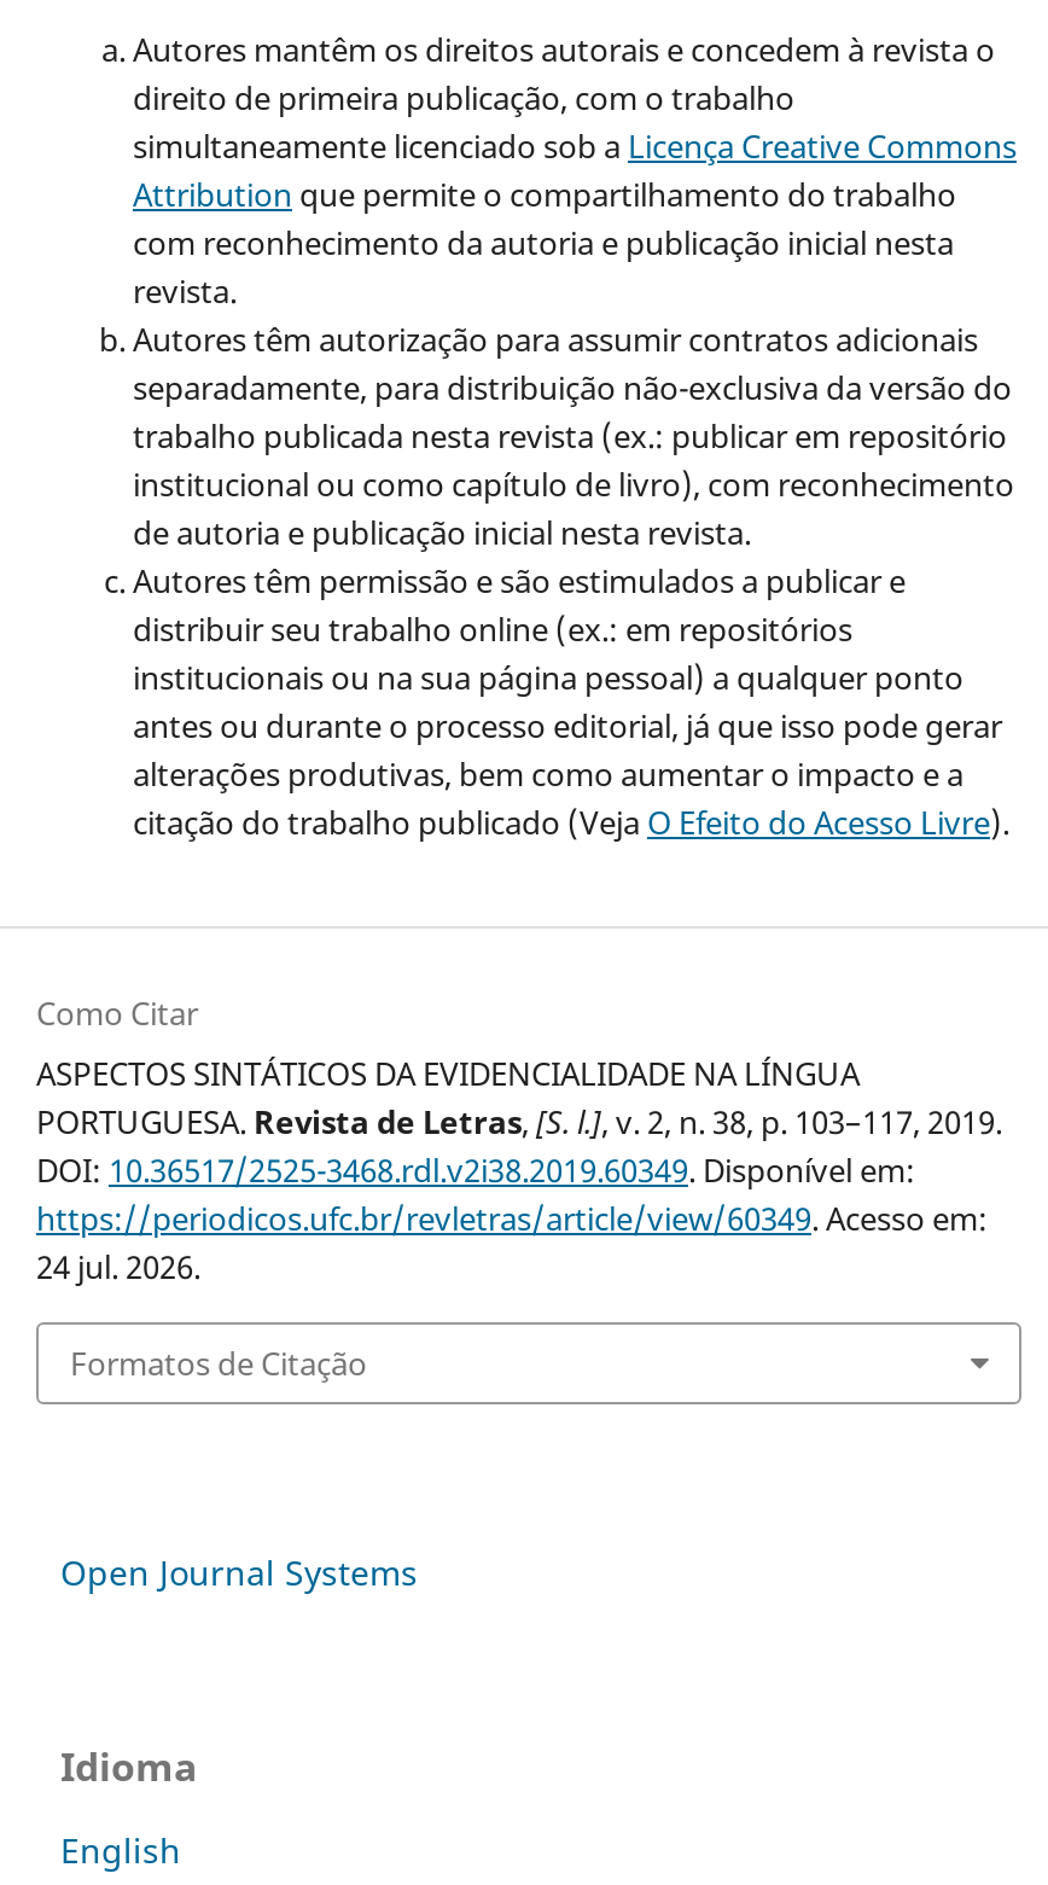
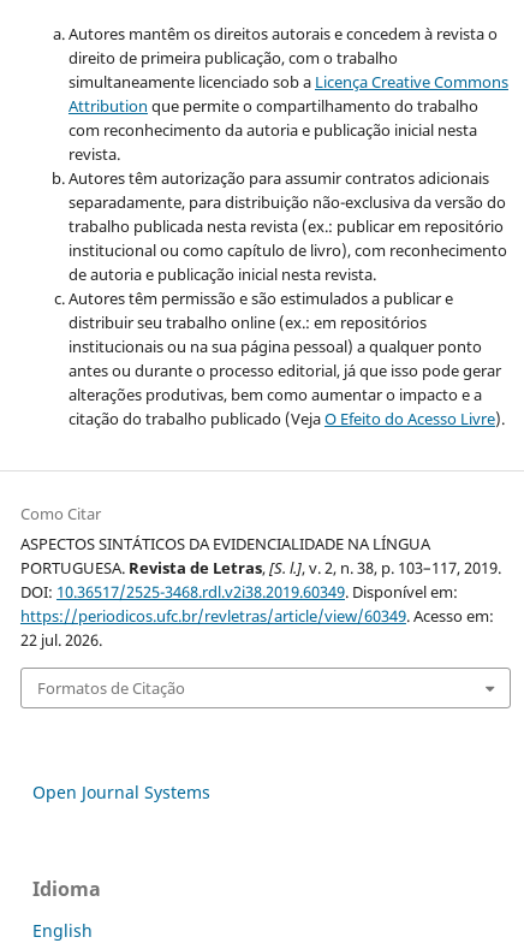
- 24 jul. 2026.
+ 22 jul. 2026.
